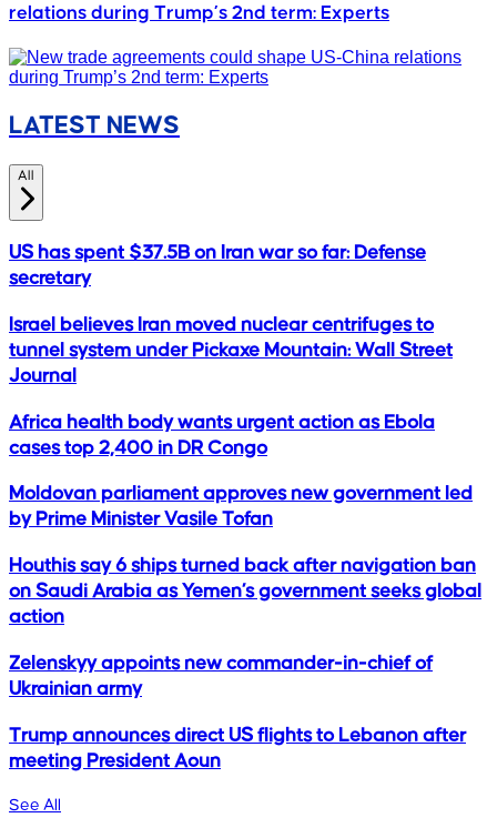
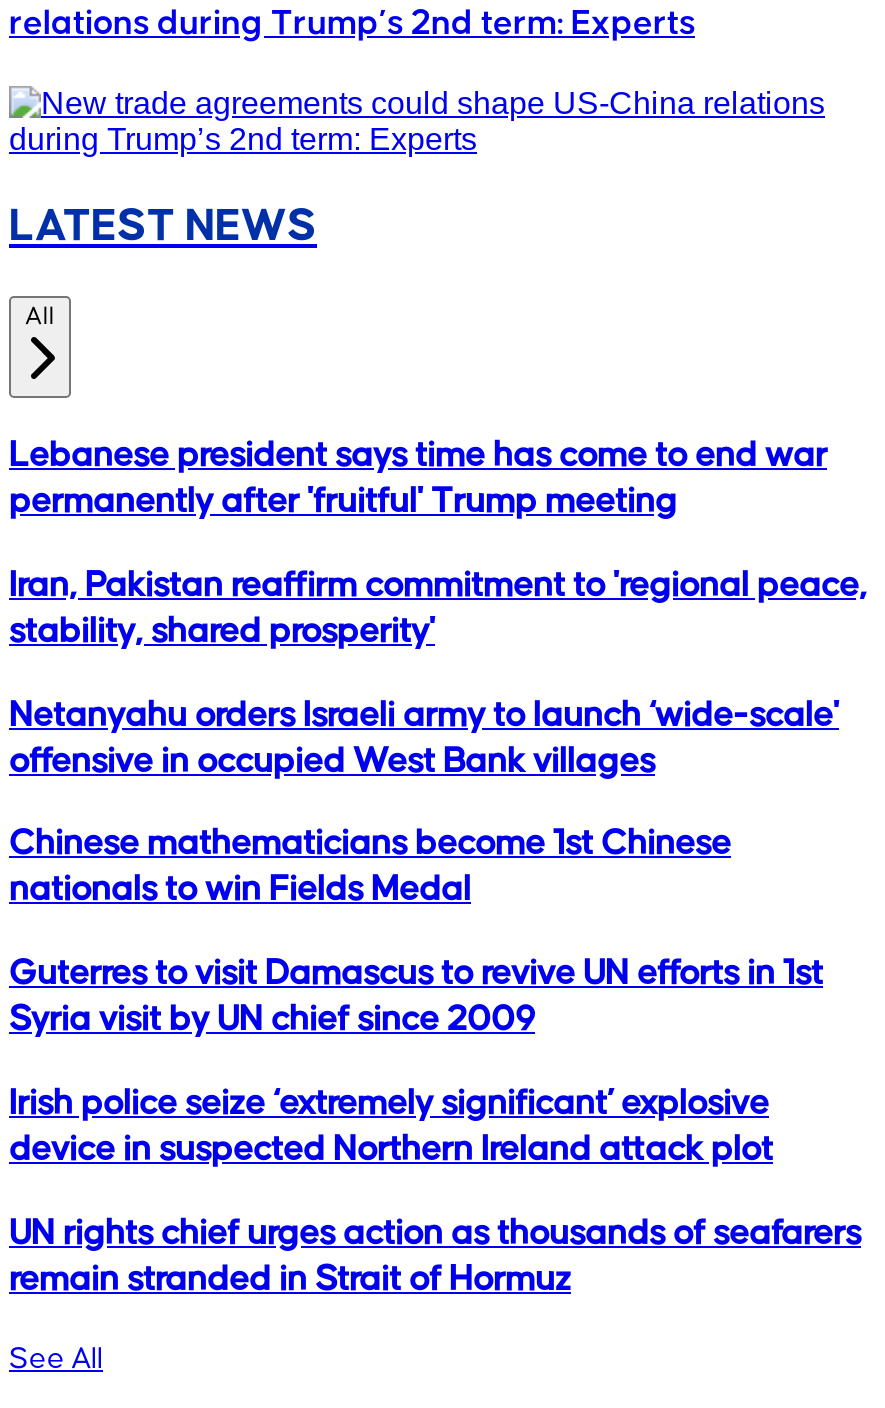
- US has spent $37.5B on Iran war so far: Defense
- secretary
+ Lebanese president says time has come to end war
+ permanently after 'fruitful' Trump meeting

- Israel believes Iran moved nuclear centrifuges to
- tunnel system under Pickaxe Mountain: Wall Street
- Journal
+ Iran, Pakistan reaffirm commitment to 'regional peace,
+ stability, shared prosperity'

- Africa health body wants urgent action as Ebola
- cases top 2,400 in DR Congo
+ Netanyahu orders Israeli army to launch ‘wide-scale'
+ offensive in occupied West Bank villages

- Moldovan parliament approves new government led
- by Prime Minister Vasile Tofan
+ Chinese mathematicians become 1st Chinese
+ nationals to win Fields Medal

- Houthis say 6 ships turned back after navigation ban
- on Saudi Arabia as Yemen’s government seeks global
- action
+ Guterres to visit Damascus to revive UN efforts in 1st
+ Syria visit by UN chief since 2009

- Zelenskyy appoints new commander-in-chief of
- Ukrainian army
+ Irish police seize ‘extremely significant’ explosive
+ device in suspected Northern Ireland attack plot

- Trump announces direct US flights to Lebanon after
- meeting President Aoun
+ UN rights chief urges action as thousands of seafarers
+ remain stranded in Strait of Hormuz
